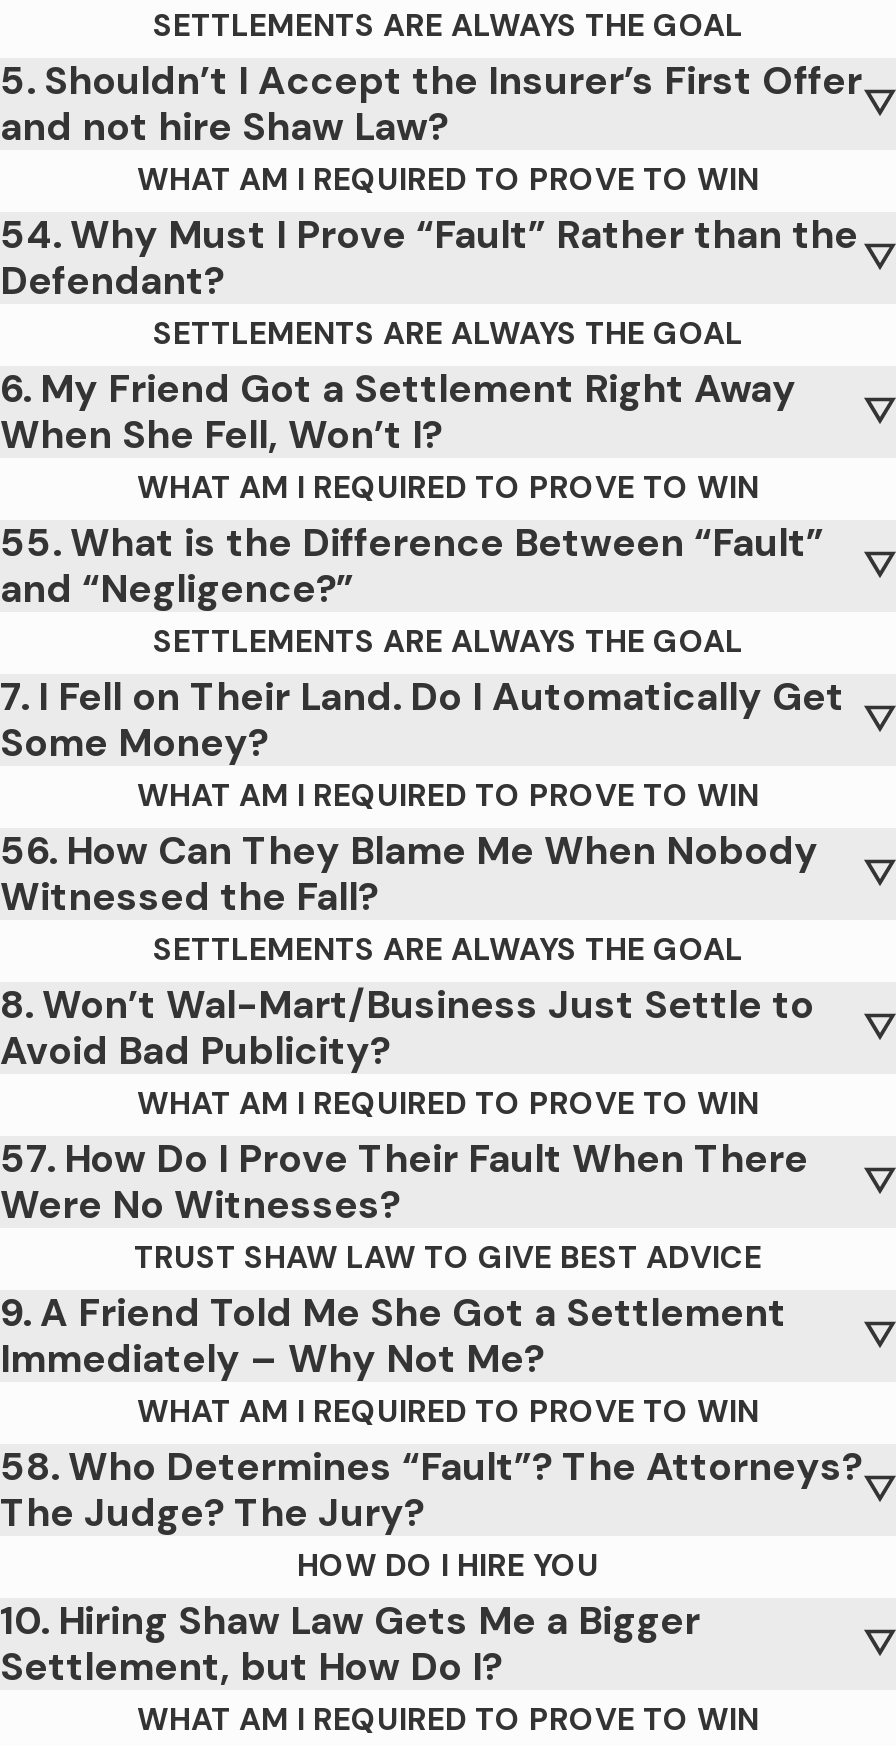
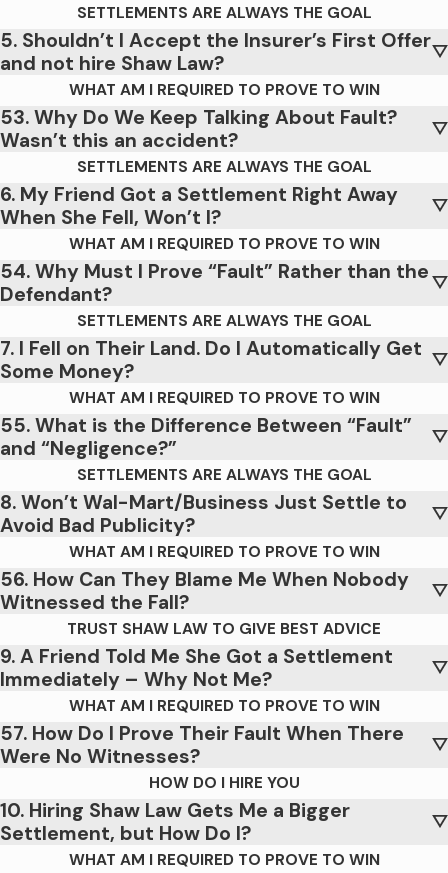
moved down: 54. Why Must I Prove “Fault” Rather than the | Defendant?

+ 53. Why Do We Keep Talking About Fault?
+ Wasn’t this an accident?

moved down: 55. What is the Difference Between “Fault” | and “Negligence?”

moved down: 56. How Can They Blame Me When Nobody | Witnessed the Fall?

moved down: 57. How Do I Prove Their Fault When There | Were No Witnesses?

- 58. Who Determines “Fault”? The Attorneys?
- The Judge? The Jury?
